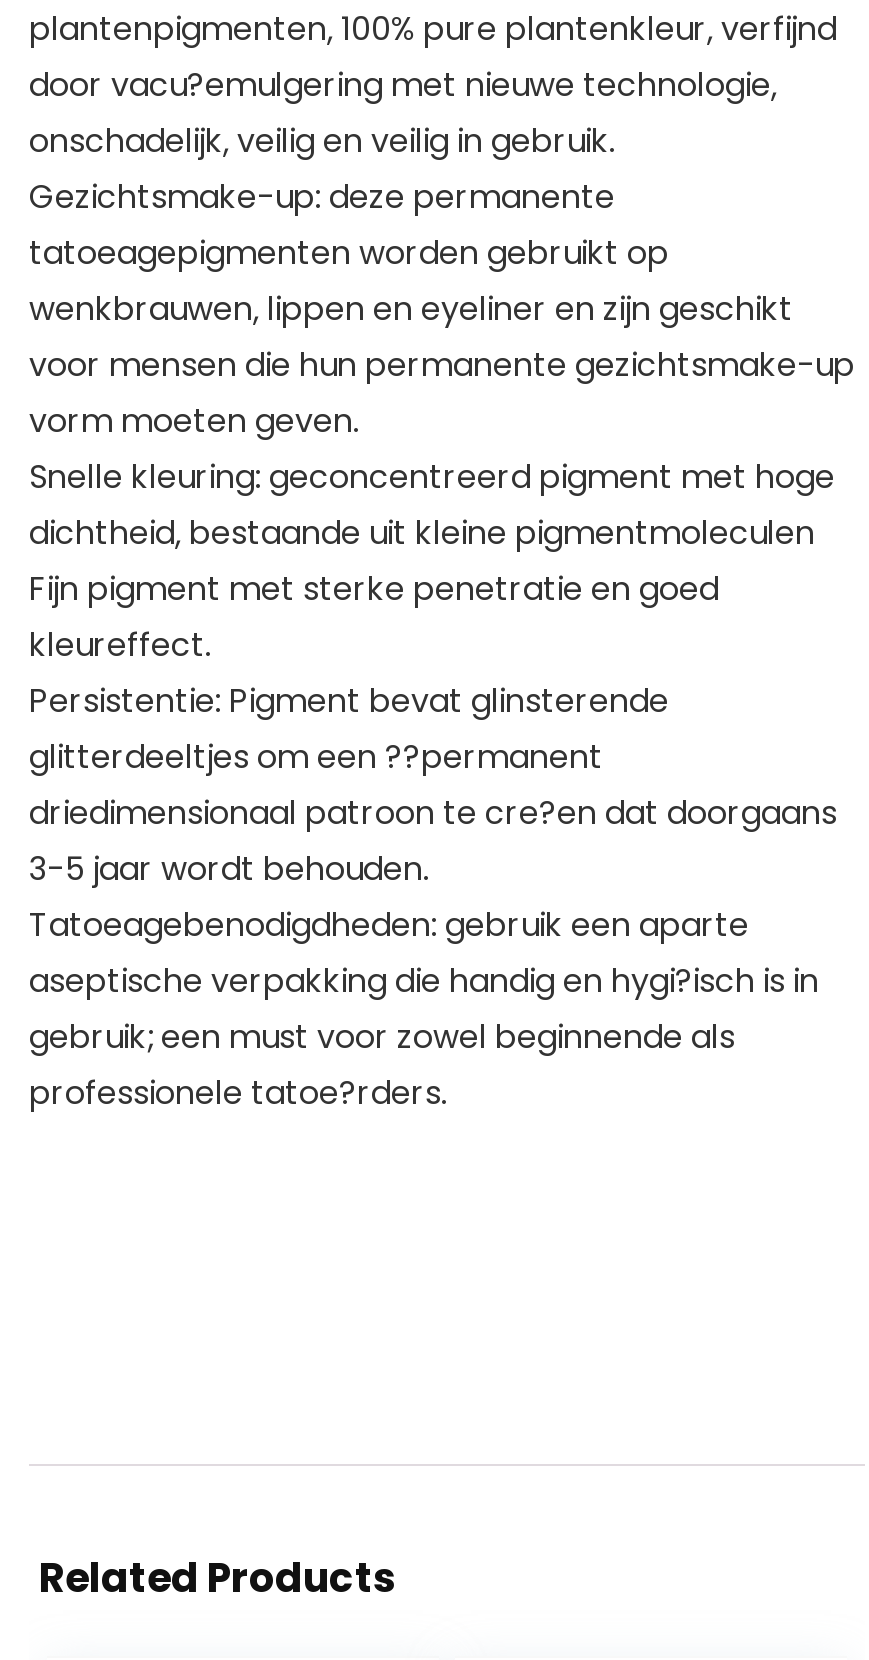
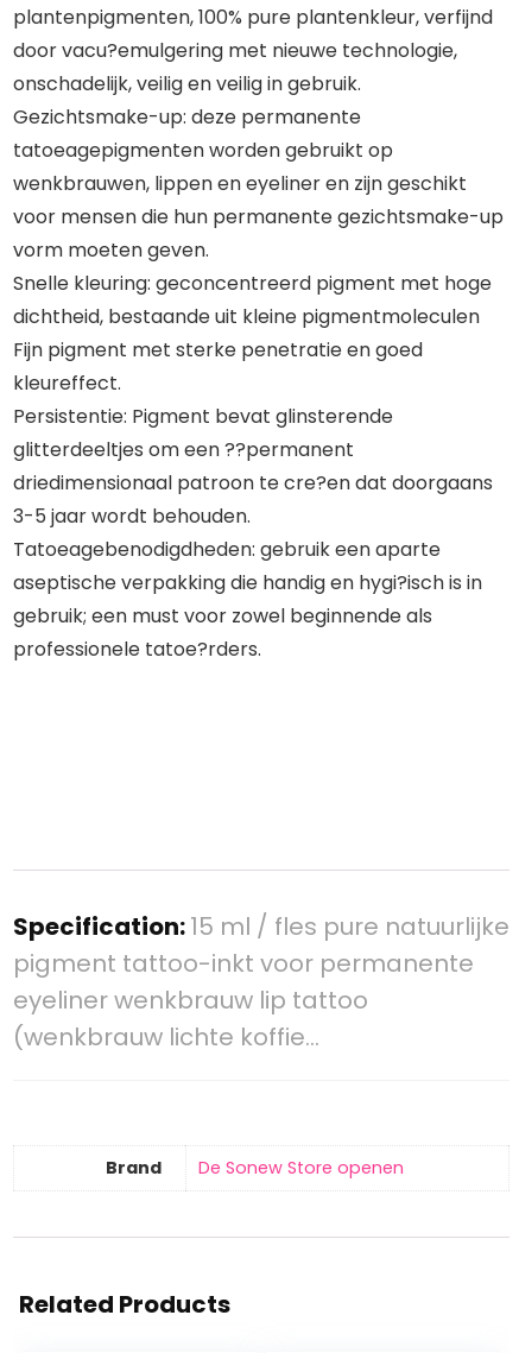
+ Specification: 15 ml / fles pure natuurlijke
+ pigment tattoo-inkt voor permanente
+ eyeliner wenkbrauw lip tattoo
+ (wenkbrauw lichte koffie…

+ Brand
+ De Sonew Store openen
